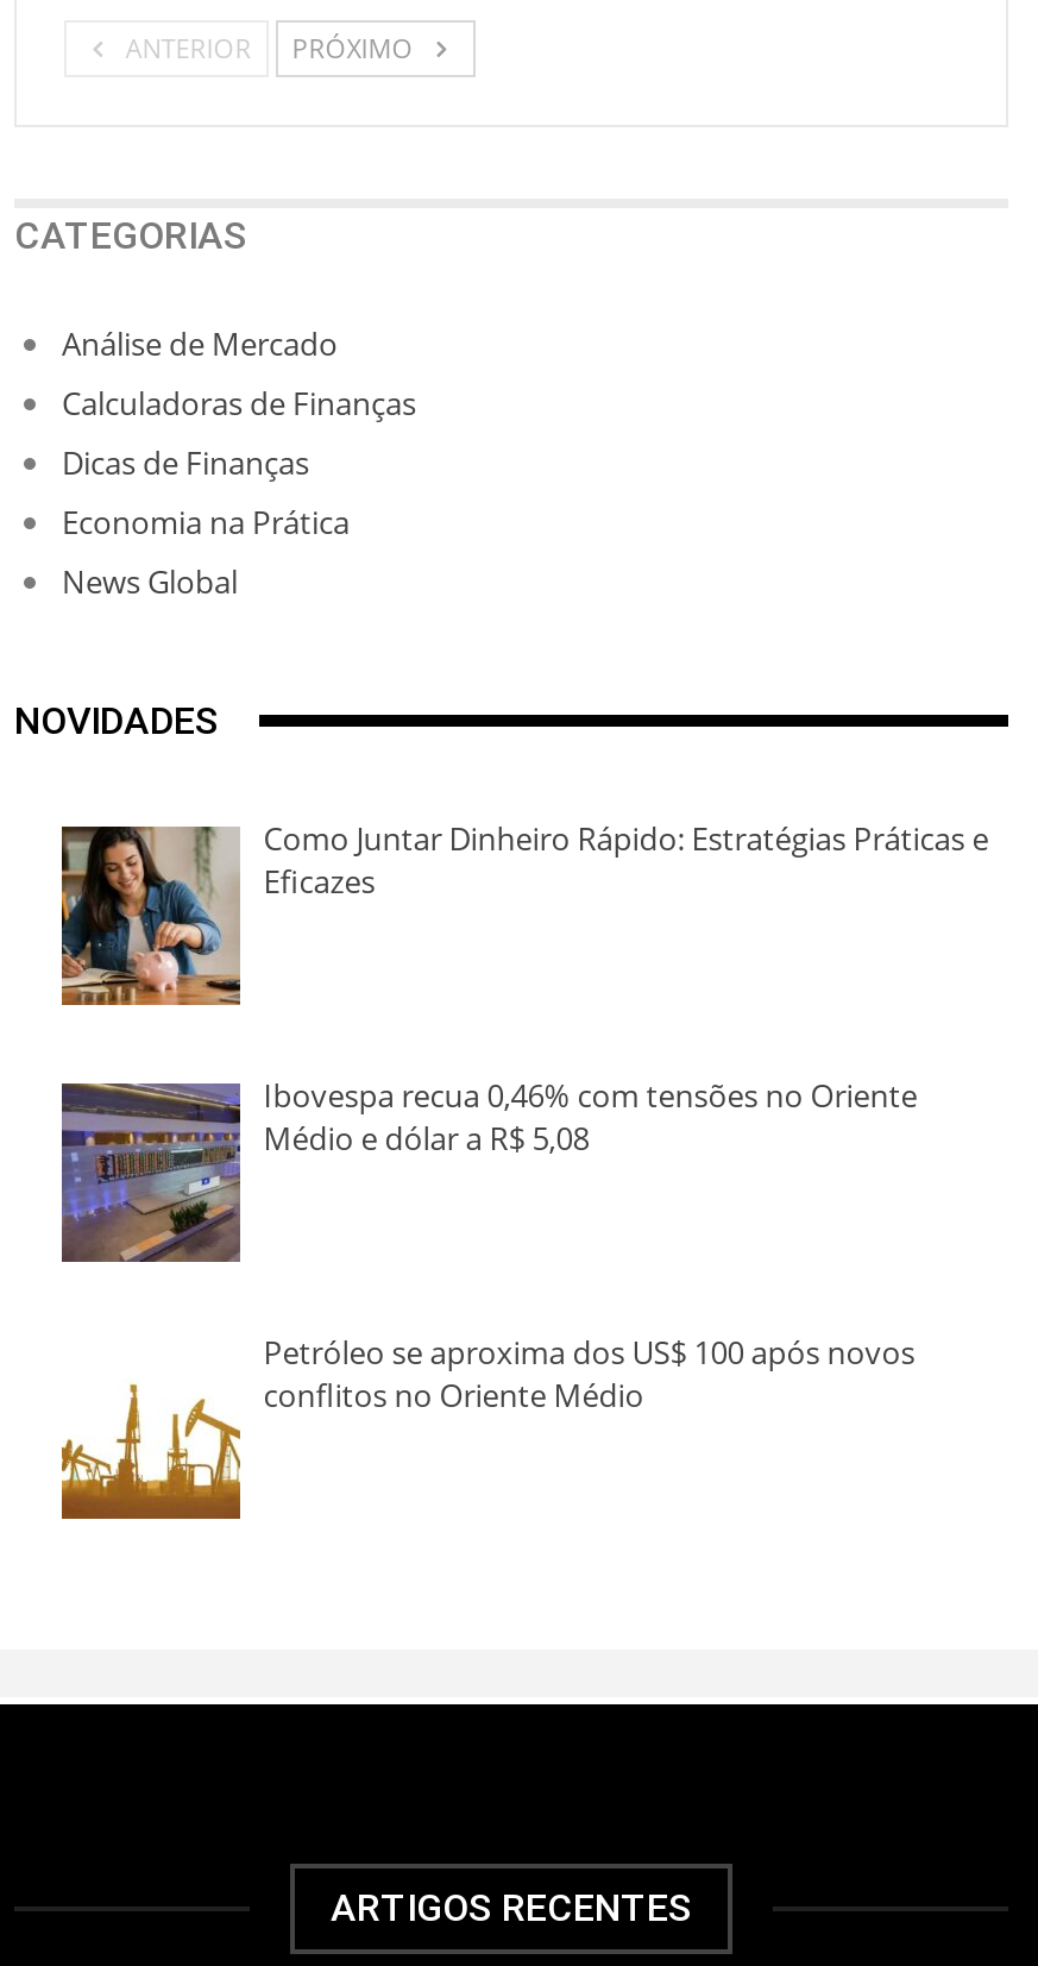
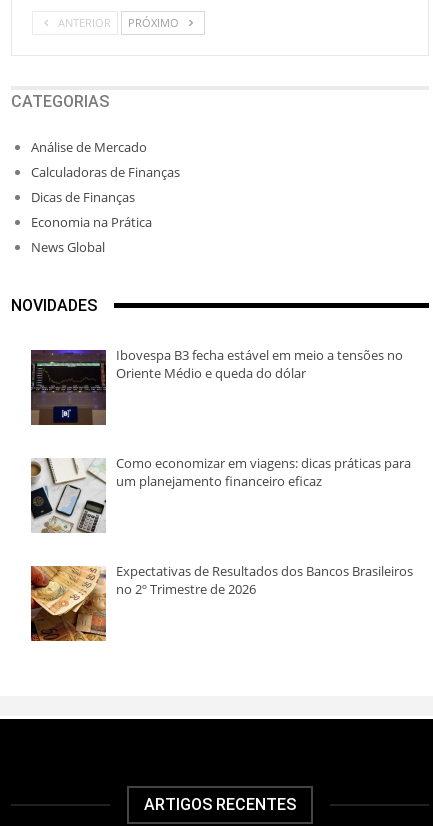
- [image]
- Como Juntar Dinheiro Rápido: Estratégias Práticas e
- Eficazes
+ [image]
+ Ibovespa B3 fecha estável em meio a tensões no
+ Oriente Médio e queda do dólar

- [image]
- Ibovespa recua 0,46% com tensões no Oriente
- Médio e dólar a R$ 5,08
+ [image]
+ Como economizar em viagens: dicas práticas para
+ um planejamento financeiro eficaz

- [image]
- Petróleo se aproxima dos US$ 100 após novos
- conflitos no Oriente Médio
+ [image]
+ Expectativas de Resultados dos Bancos Brasileiros
+ no 2º Trimestre de 2026
